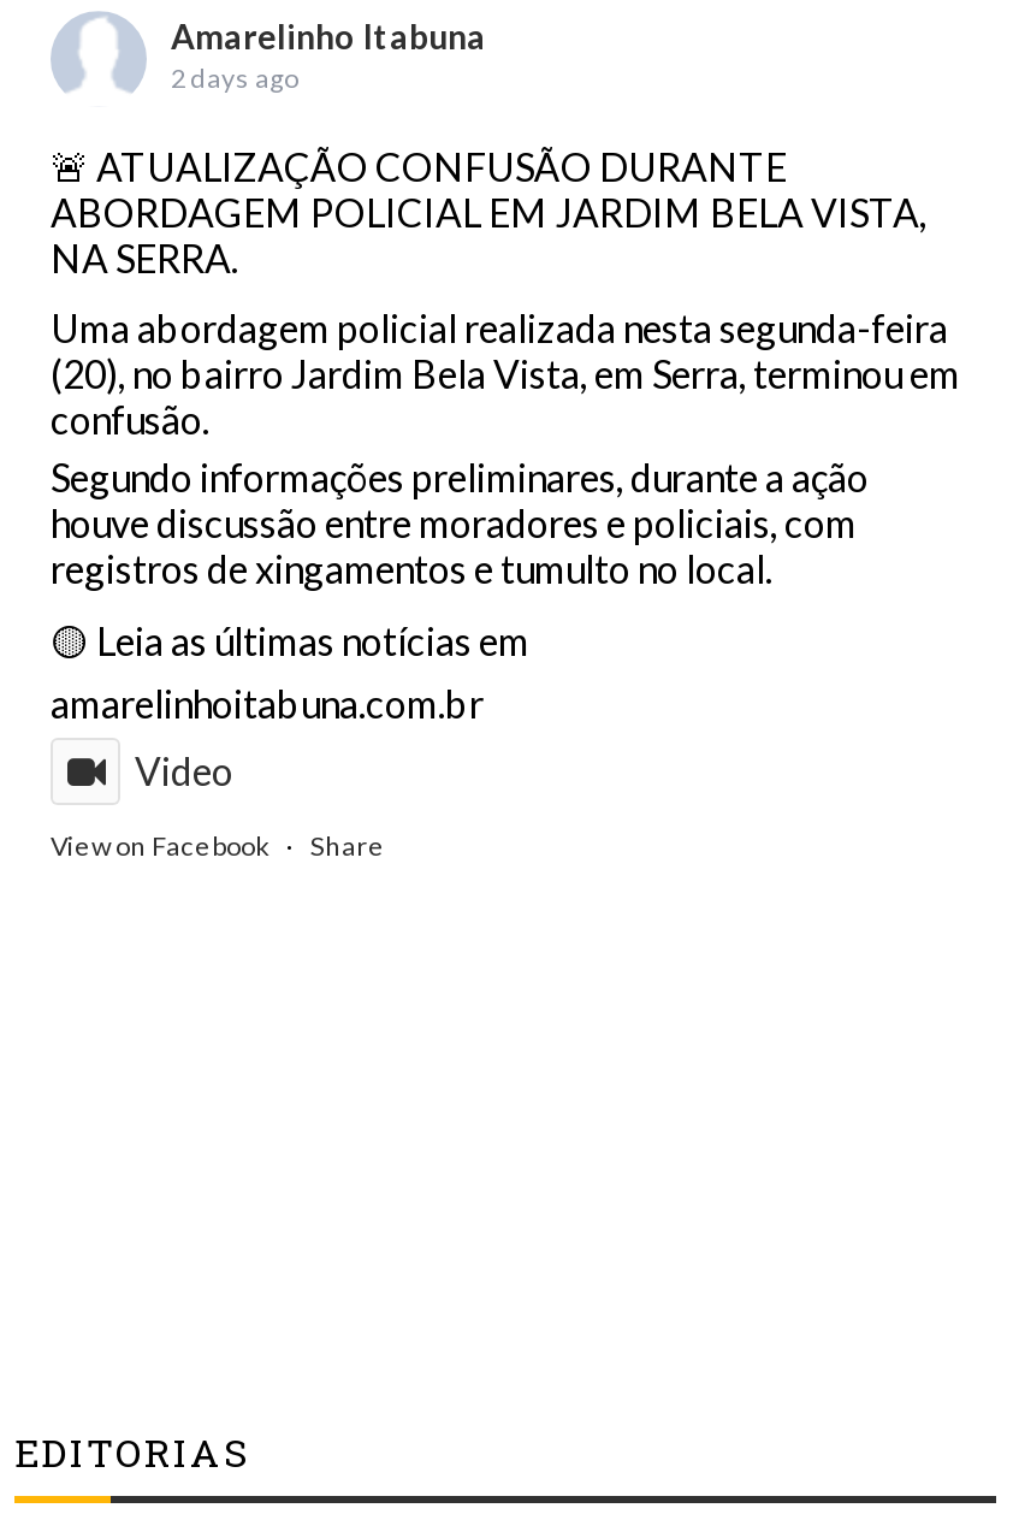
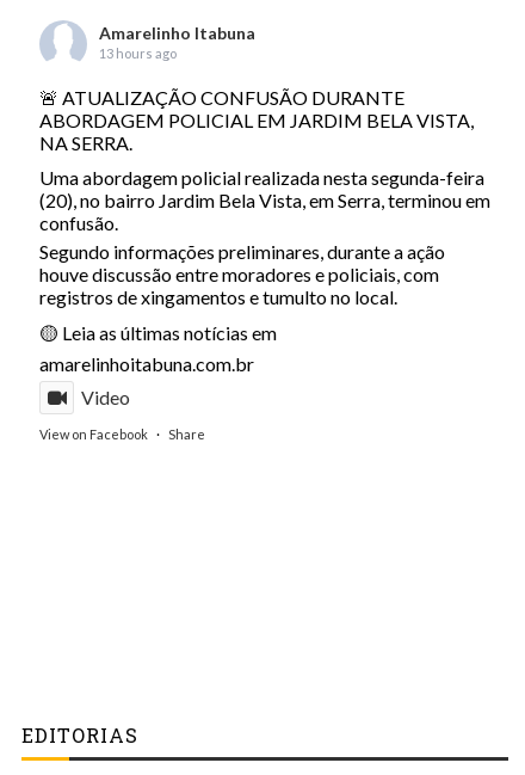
- 2 days ago
+ 13 hours ago
